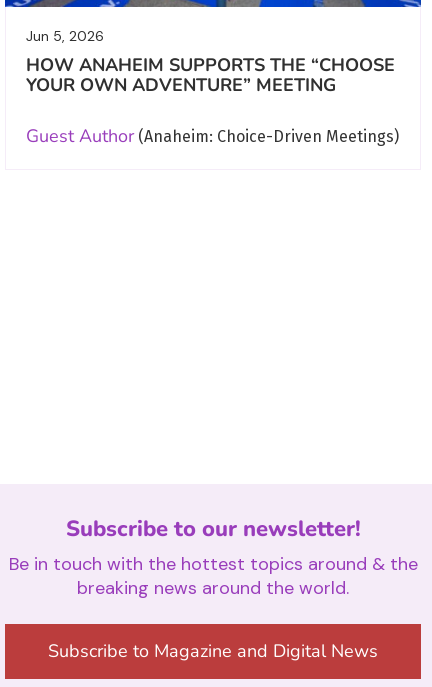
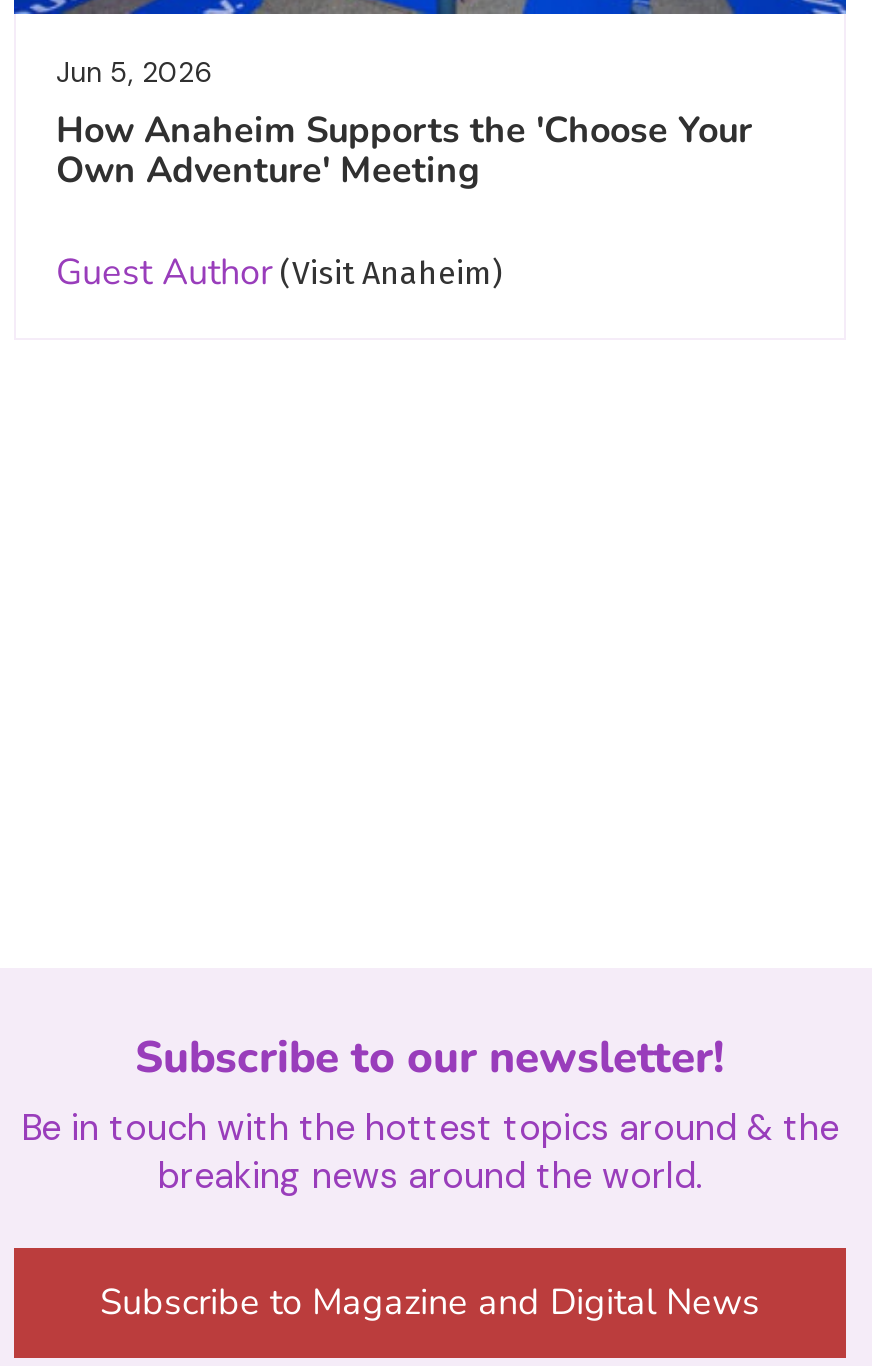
- HOW ANAHEIM SUPPORTS THE “CHOOSE
- YOUR OWN ADVENTURE” MEETING
+ How Anaheim Supports the 'Choose Your
+ Own Adventure' Meeting

- Guest Author(Anaheim: Choice-Driven Meetings)
+ Guest Author(Visit Anaheim)
